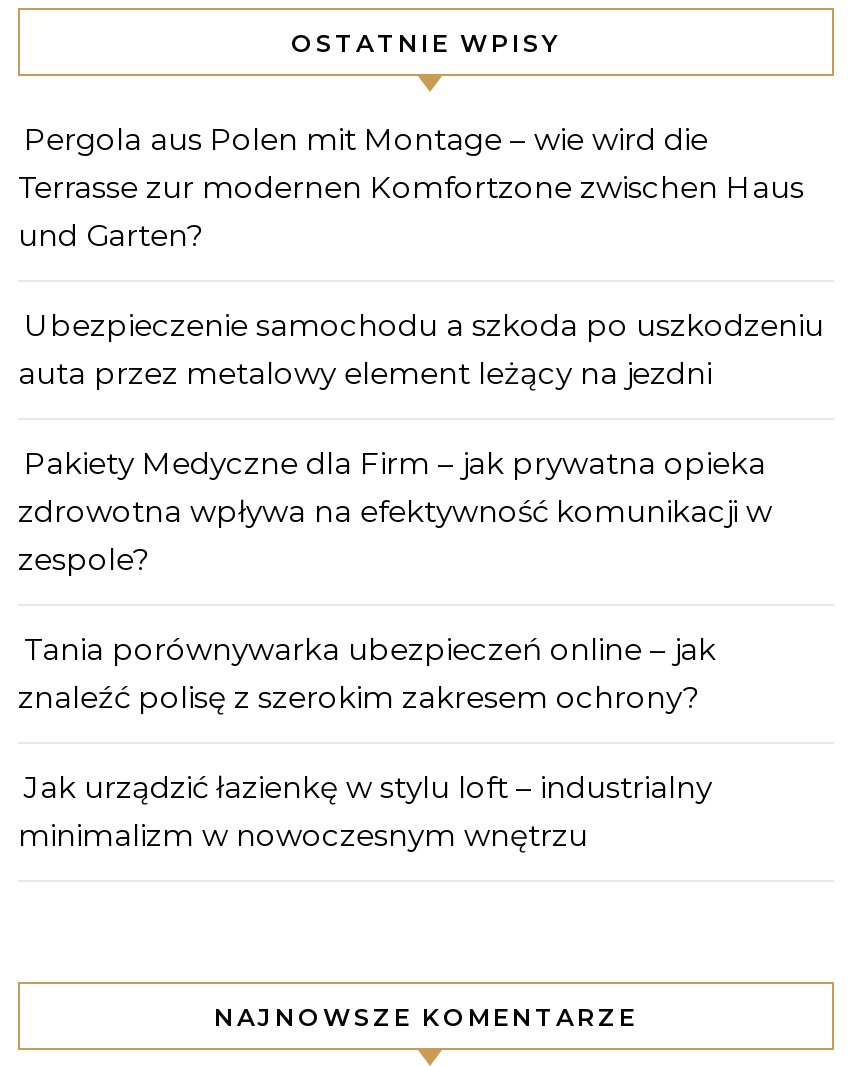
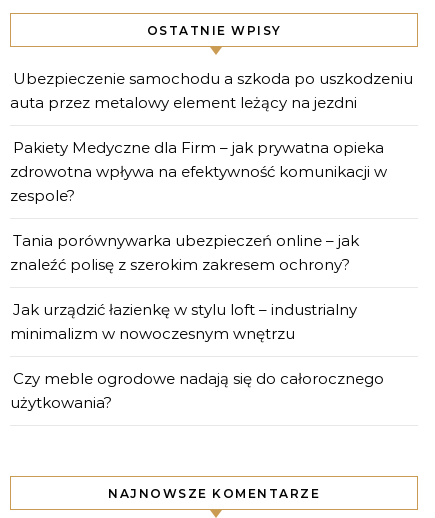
- Pergola aus Polen mit Montage – wie wird die
- Terrasse zur modernen Komfortzone zwischen Haus
- und Garten?

moved up: Ubezpieczenie samochodu a szkoda po uszkodzeniu | auta przez metalowy element leżący na jezdni | Pakiety Medyczne dla Firm – jak prywatna opieka | ... | Jak urządzić łazienkę w stylu loft – industrialny | minimalizm w nowoczesnym wnętrzu

+ Czy meble ogrodowe nadają się do całorocznego
+ użytkowania?
